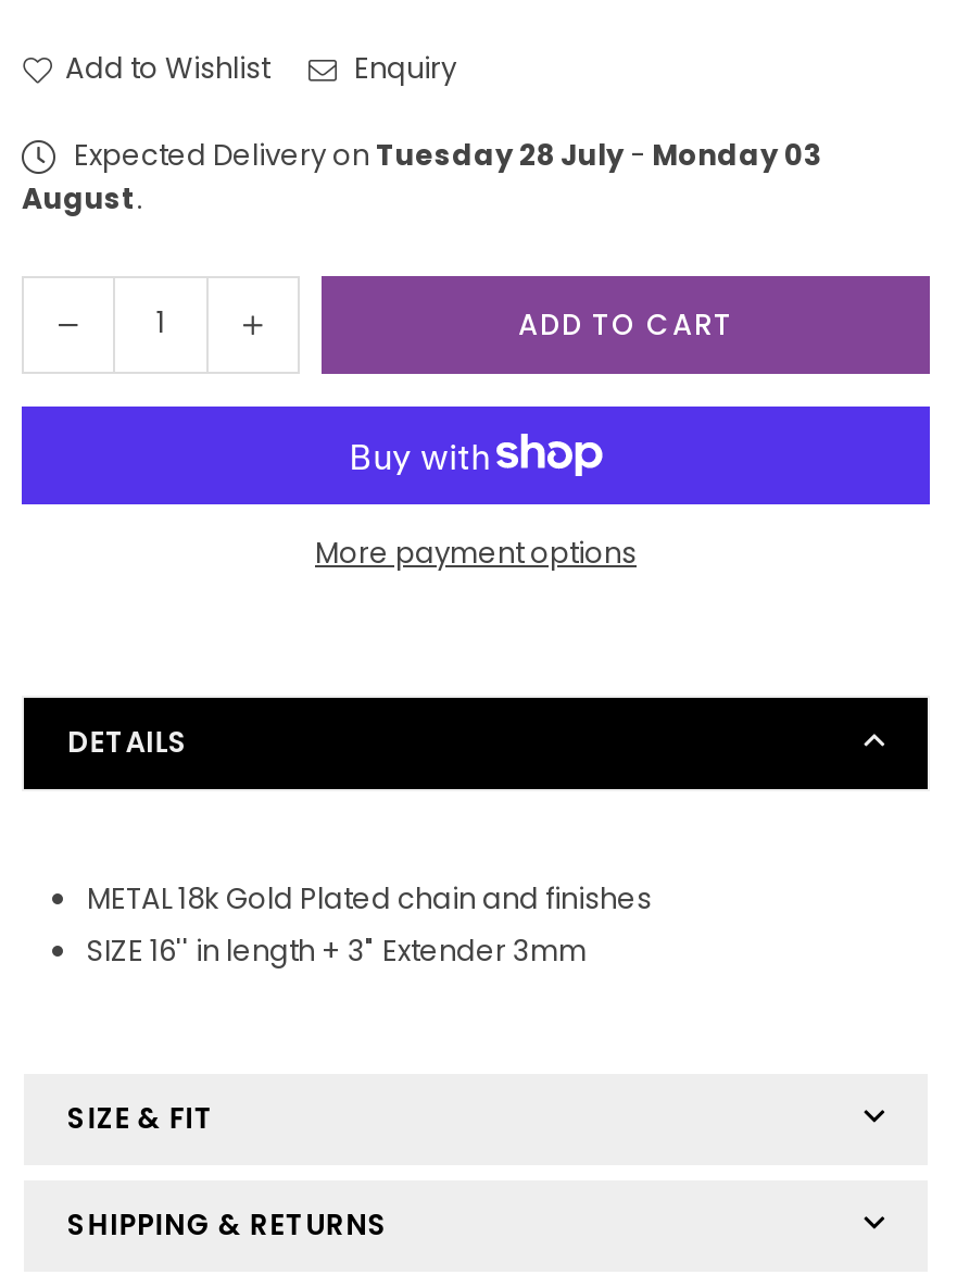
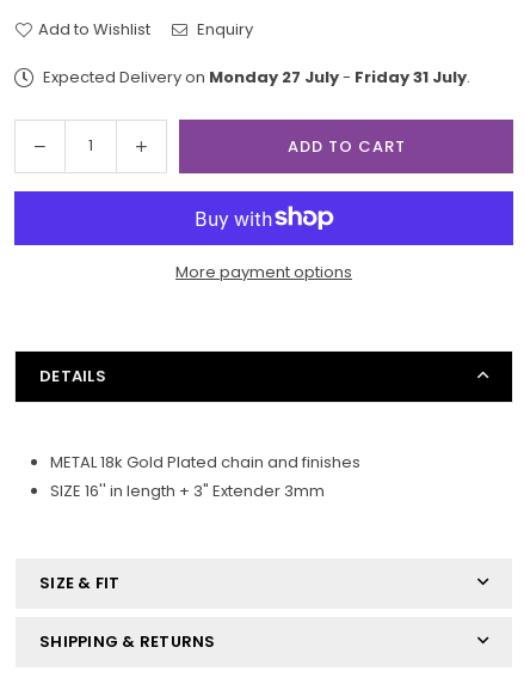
- Expected Delivery on Tuesday 28 July - Monday 03
- August.
+ Expected Delivery on Monday 27 July - Friday 31 July.
